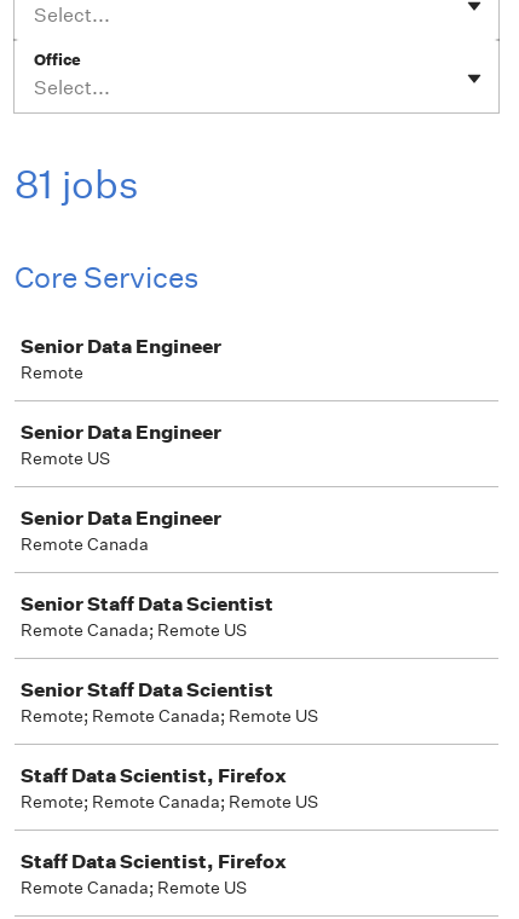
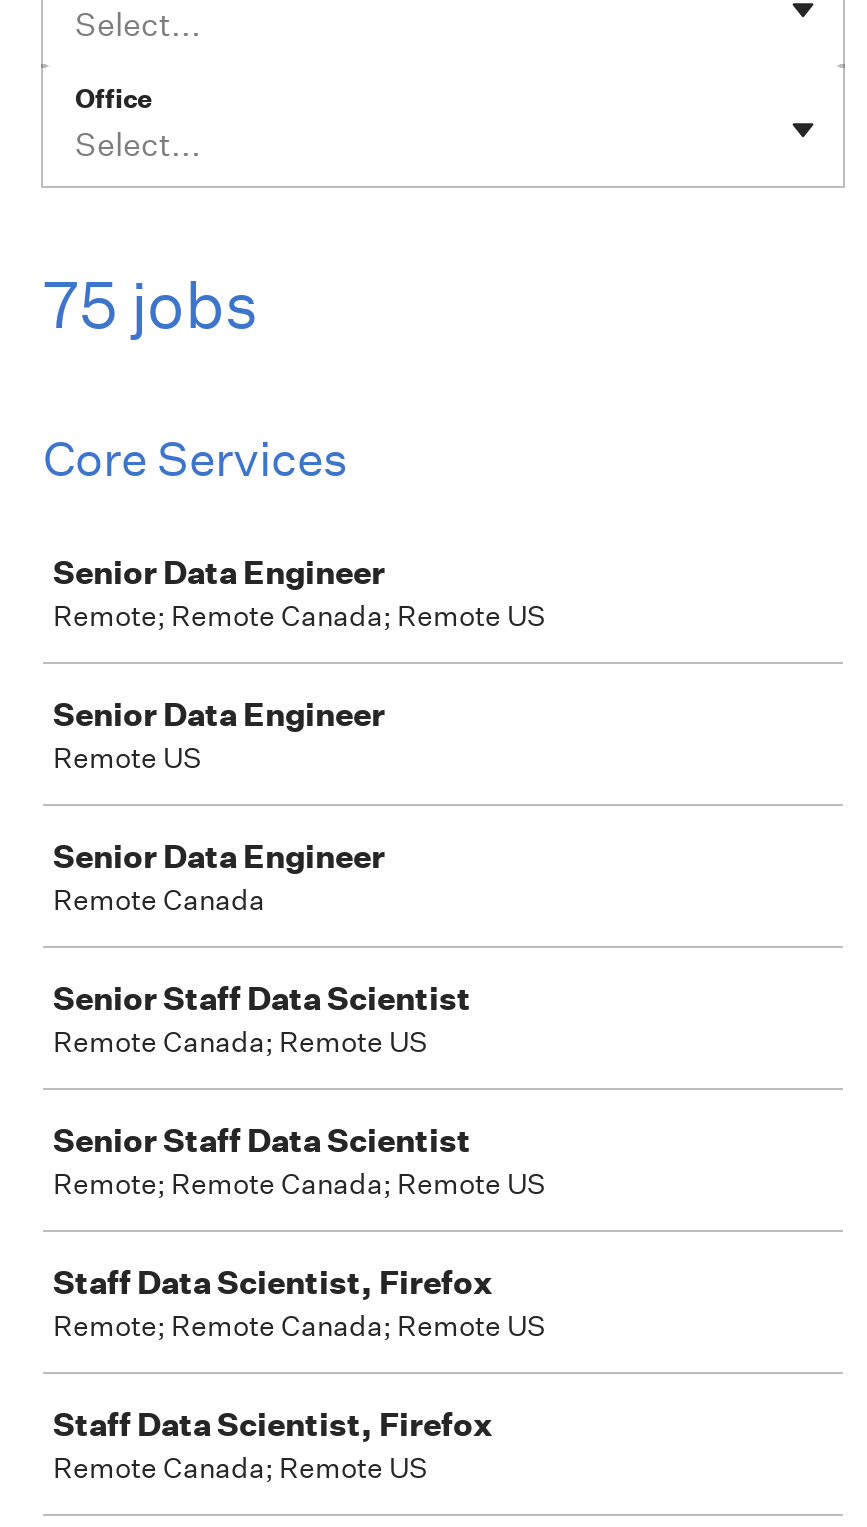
- 81 jobs
+ 75 jobs

- Remote
+ Remote; Remote Canada; Remote US
